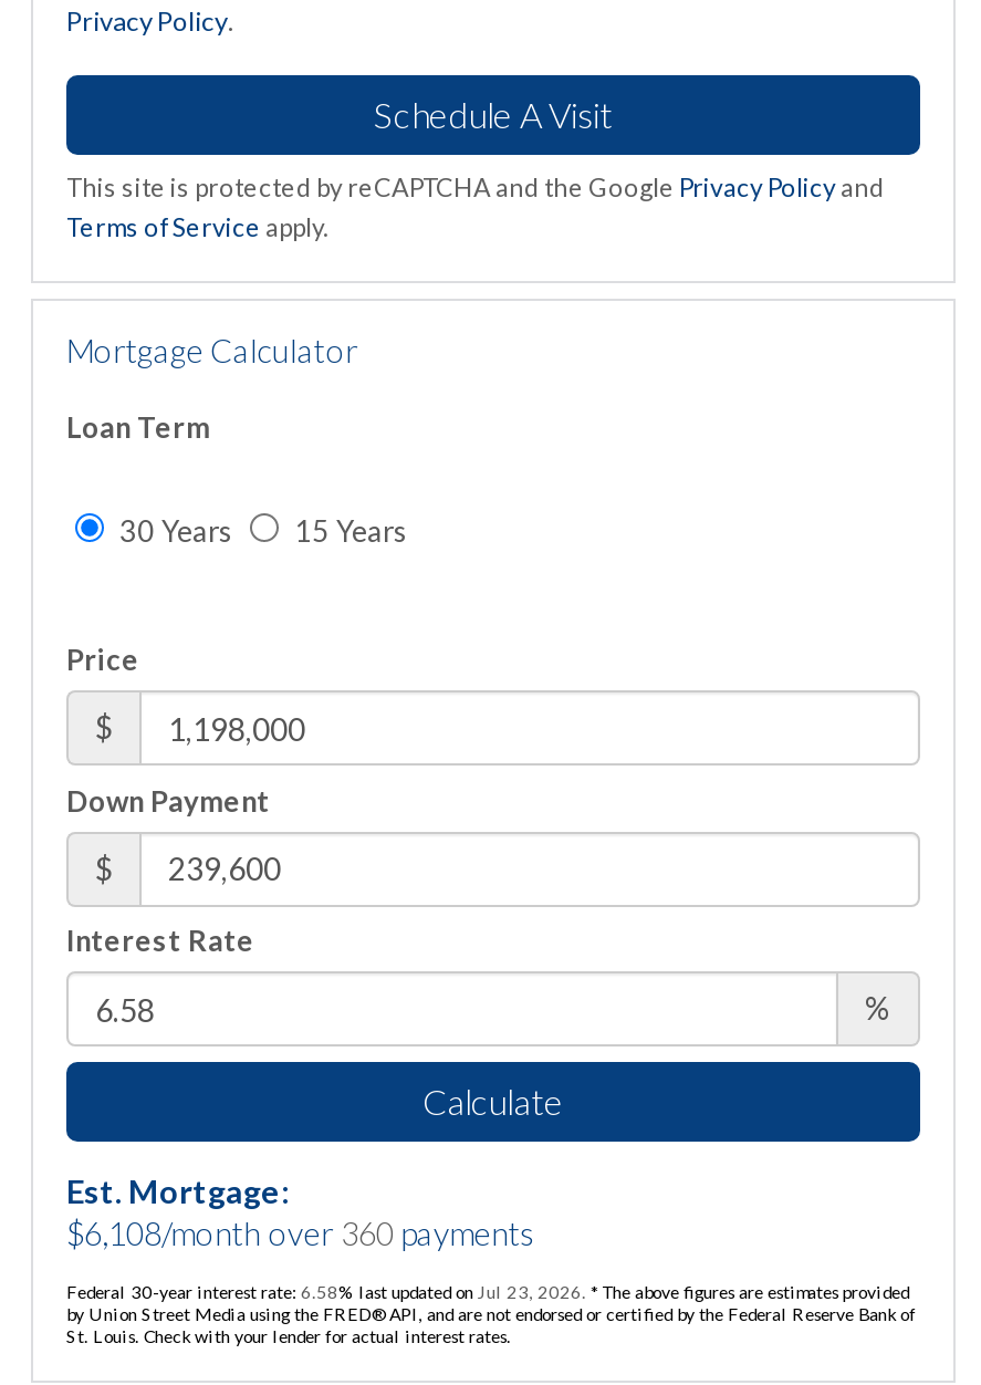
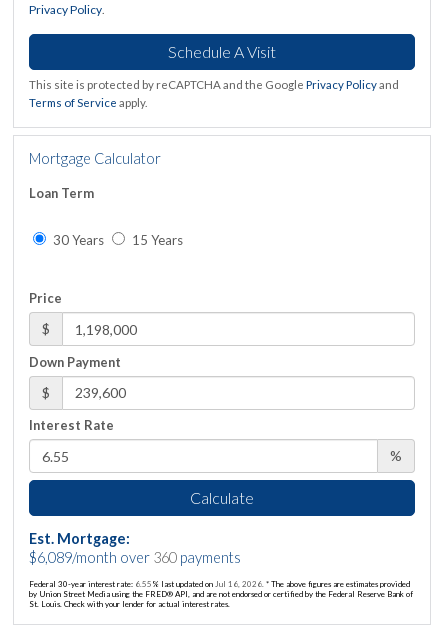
- $6,108/month over 360 payments
+ $6,089/month over 360 payments

- Federal 30-year interest rate: 6.58% last updated on Jul 23, 2026. * The above figures are estimates provided
+ Federal 30-year interest rate: 6.55% last updated on Jul 16, 2026. * The above figures are estimates provided
